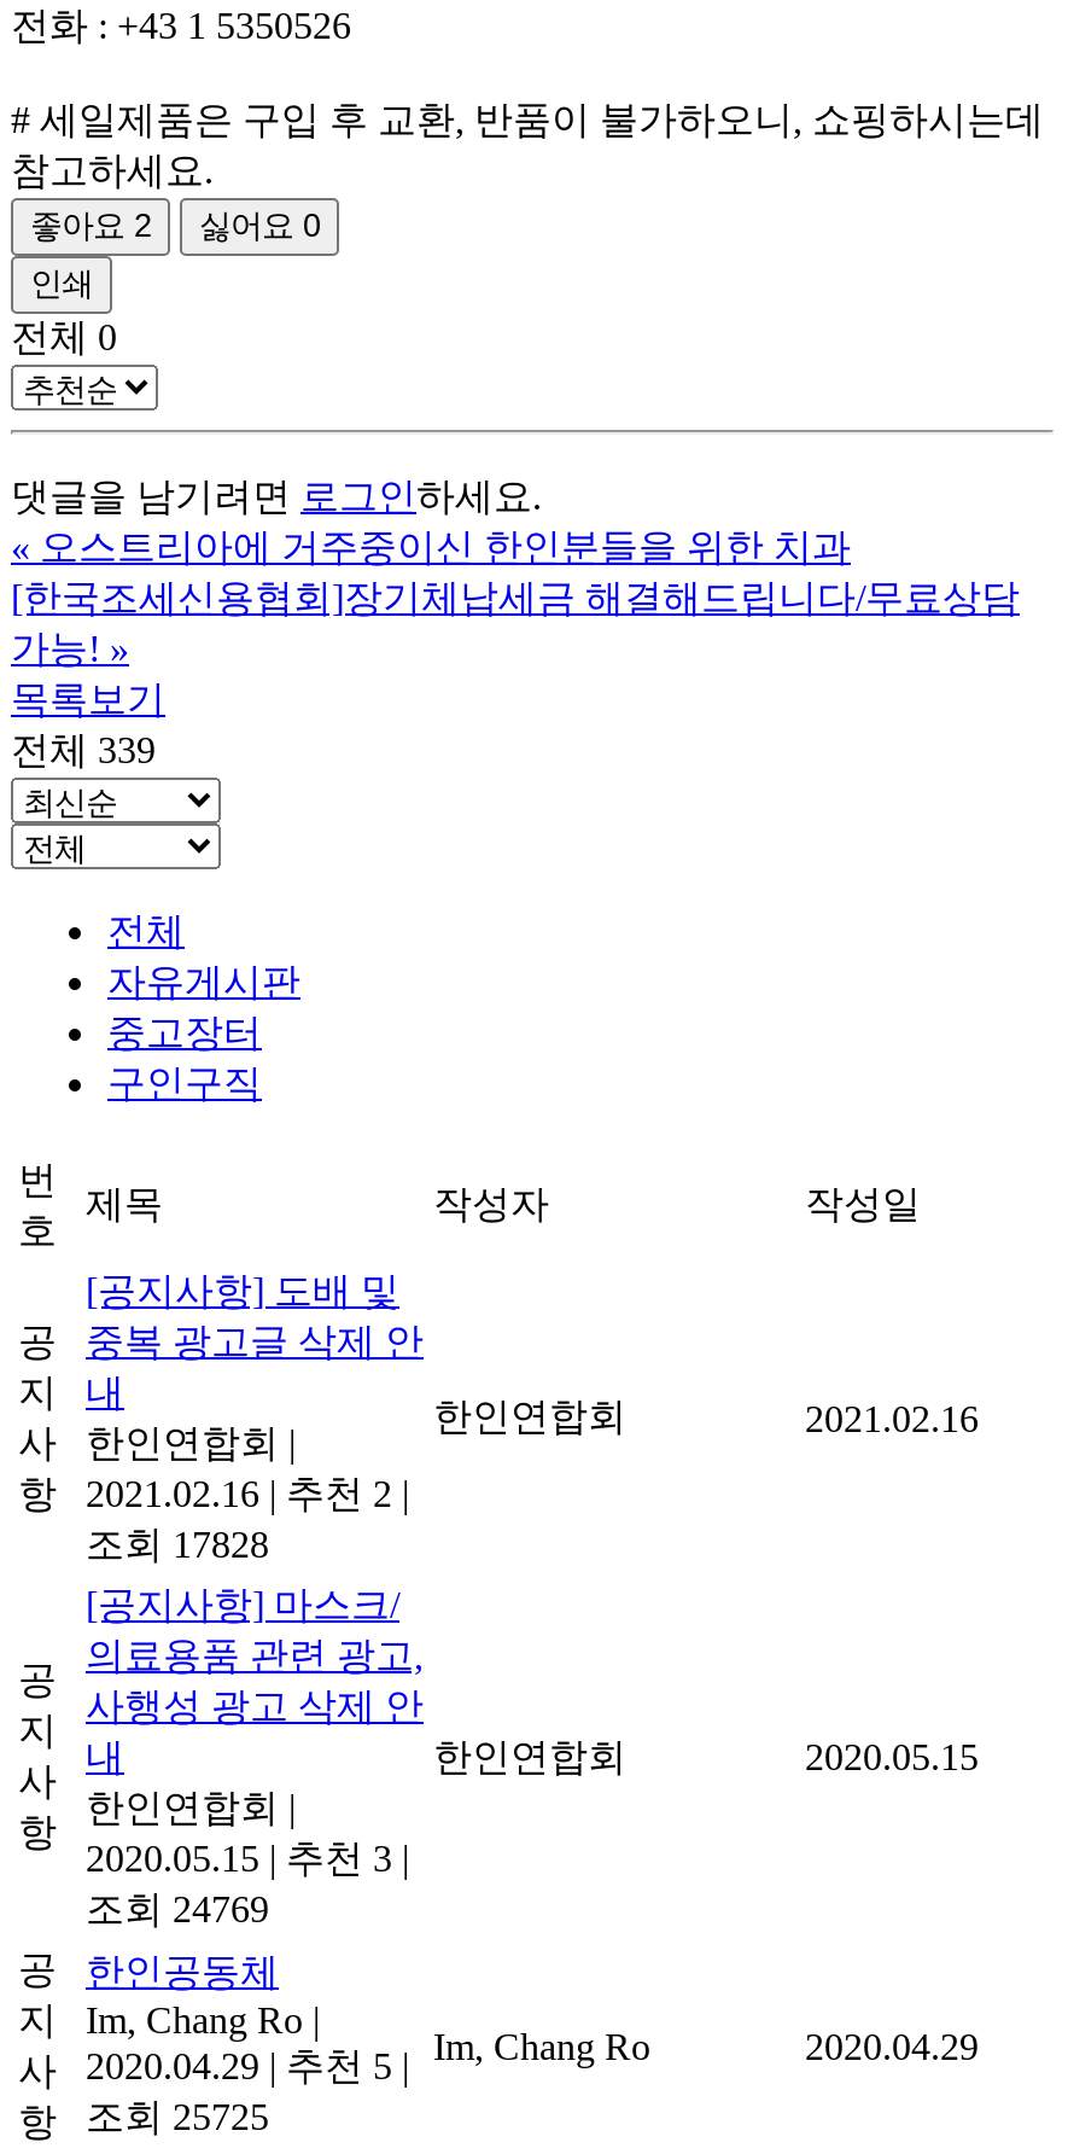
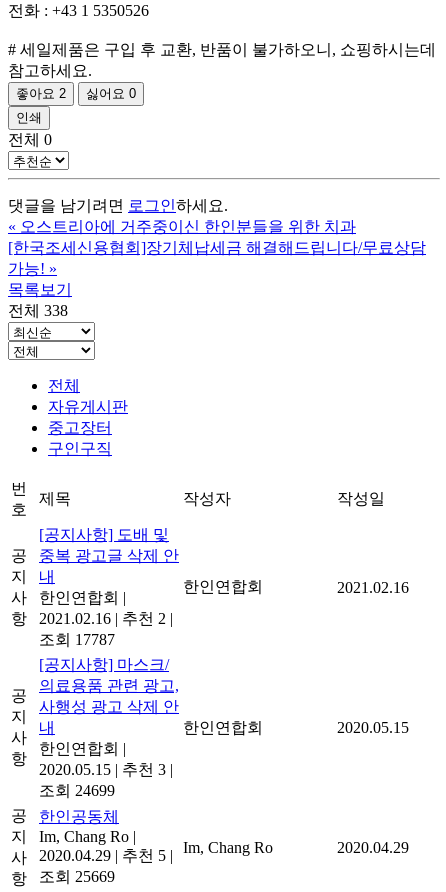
- 전체 339
+ 전체 338

- 조회 17828
+ 조회 17787

- 조회 24769
+ 조회 24699

- 항 조회 25725
+ 항 조회 25669
